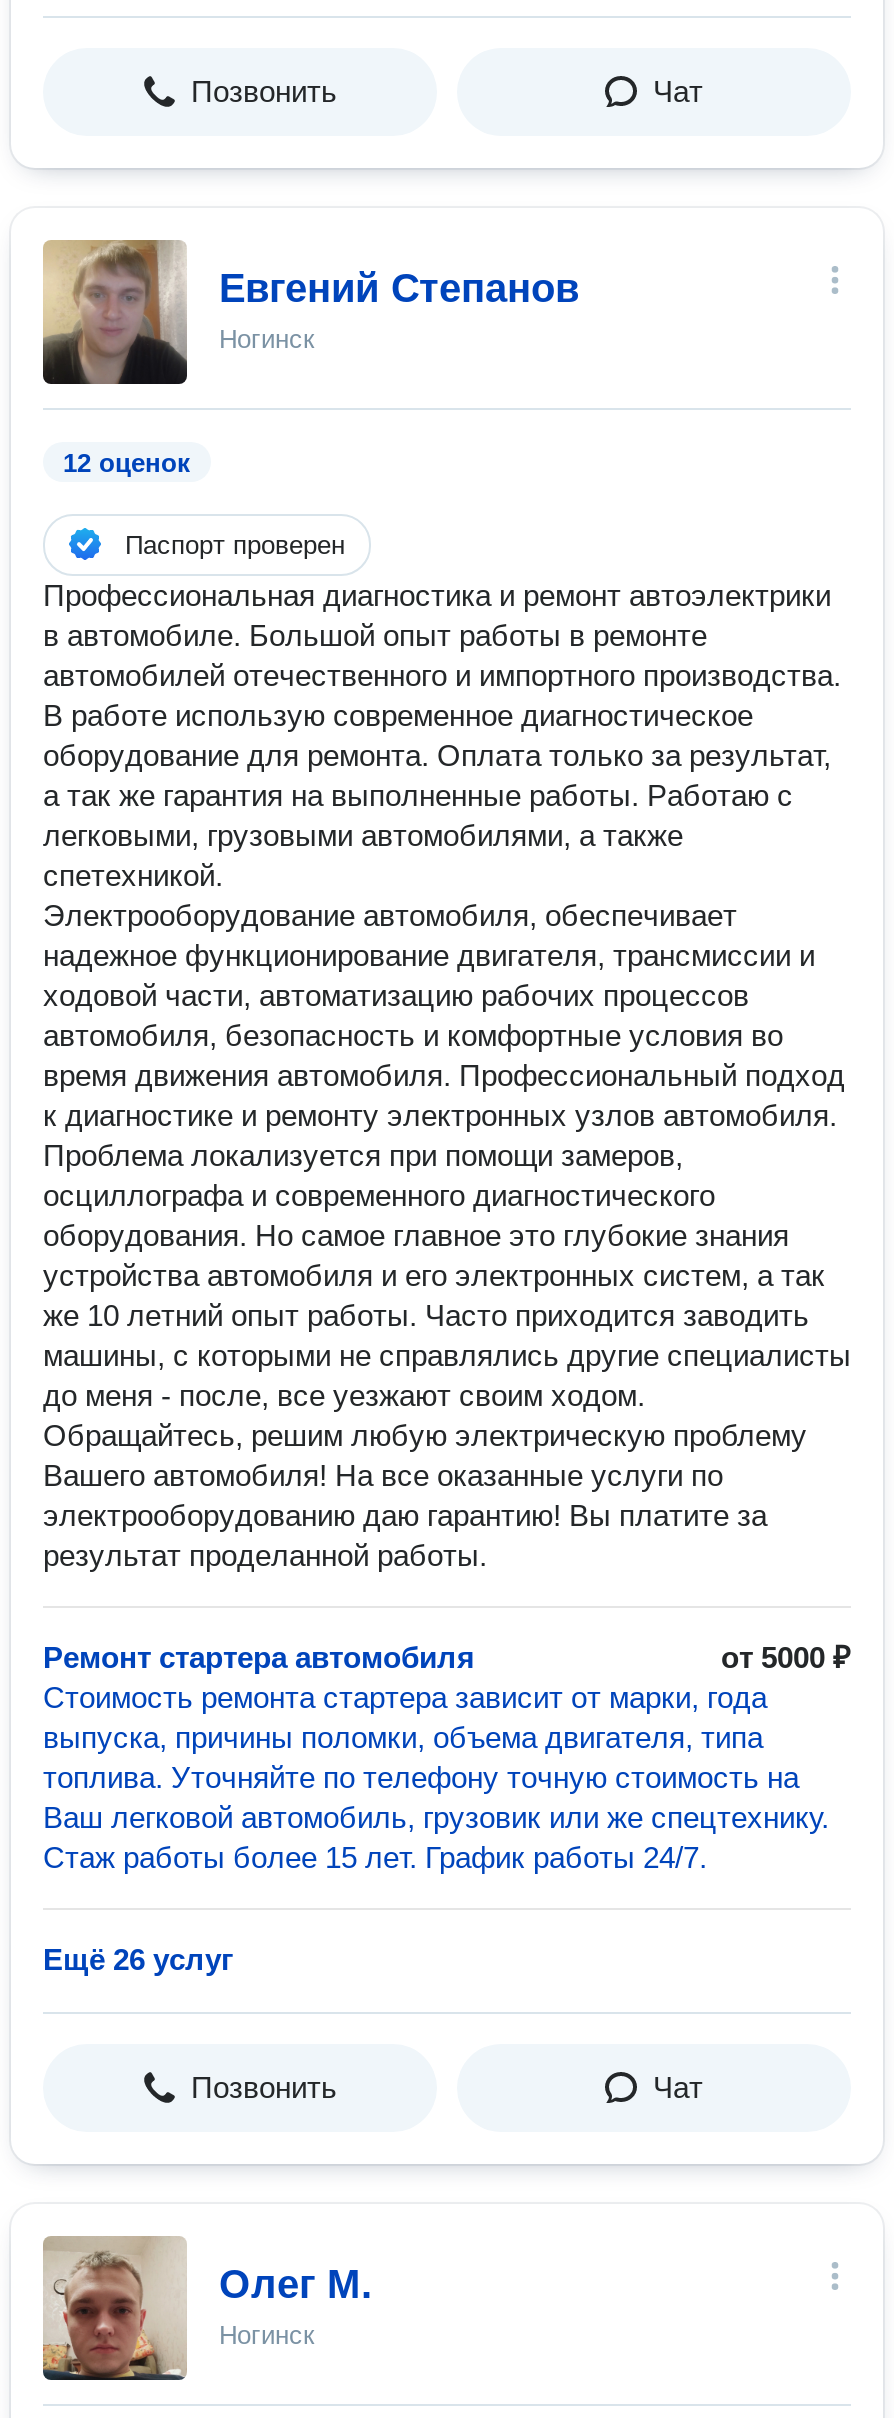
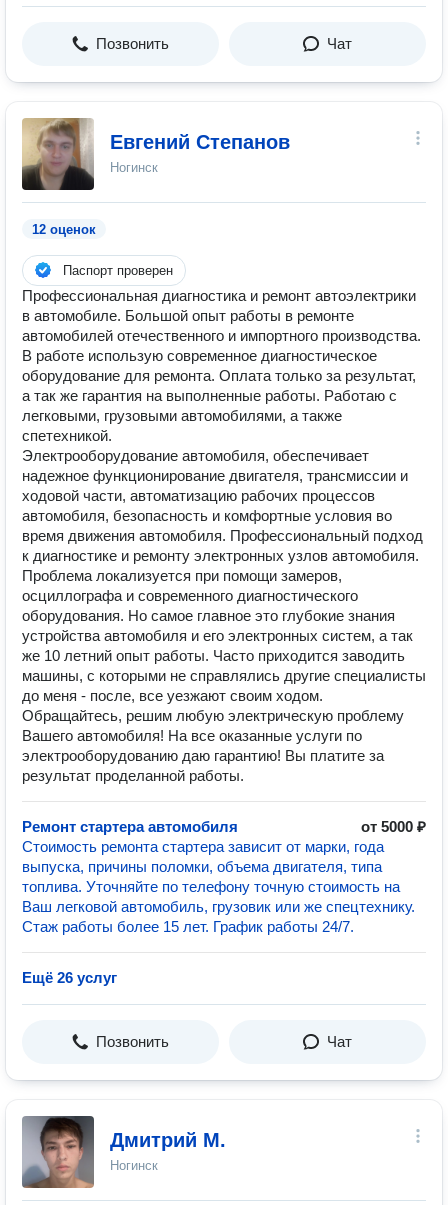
- [image]
- Олег М.
+ [image]
+ Дмитрий М.
